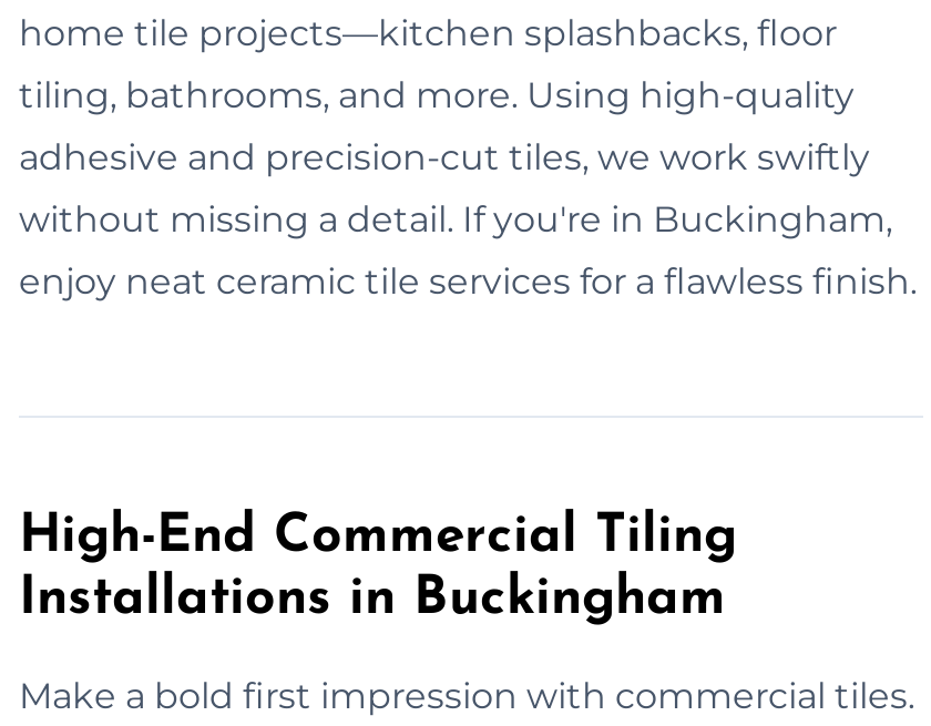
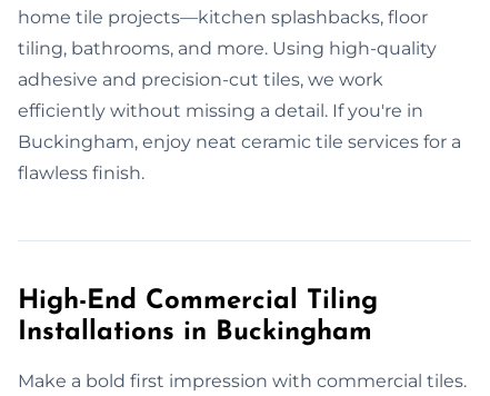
- adhesive and precision-cut tiles, we work swiftly
- without missing a detail. If you're in Buckingham,
- enjoy neat ceramic tile services for a flawless finish.
+ adhesive and precision-cut tiles, we work
+ efficiently without missing a detail. If you're in
+ Buckingham, enjoy neat ceramic tile services for a
+ flawless finish.
